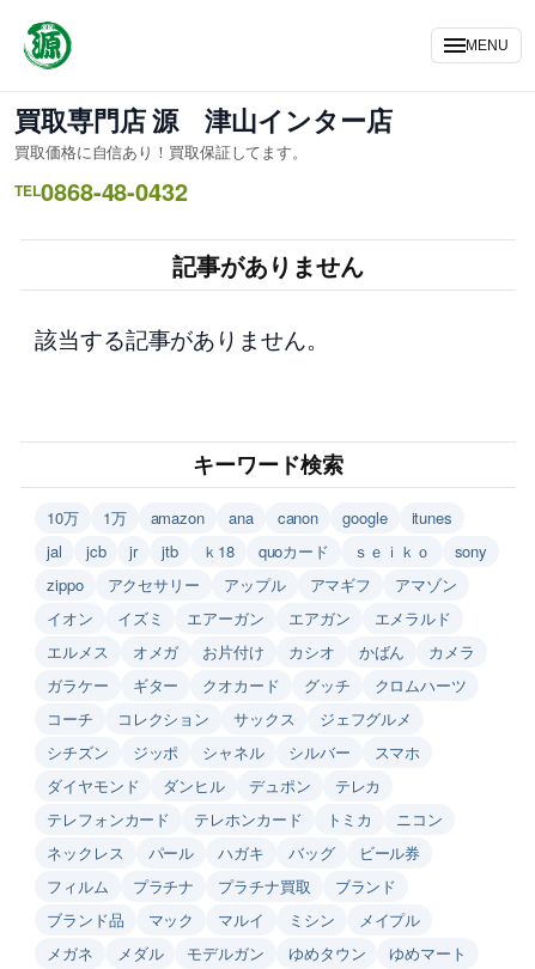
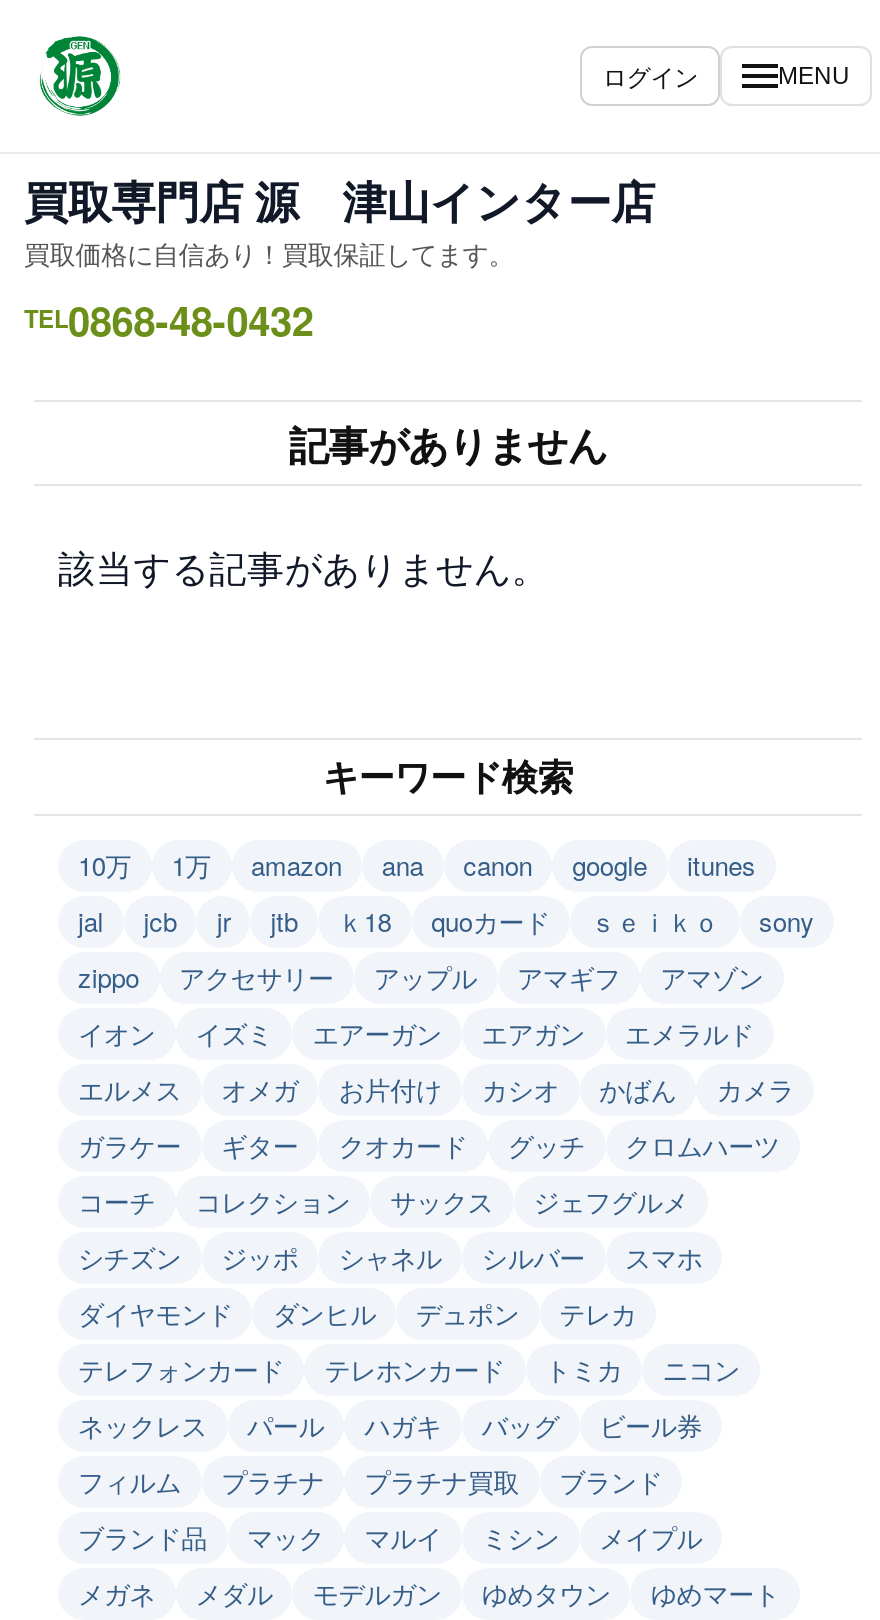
+ ログイン
